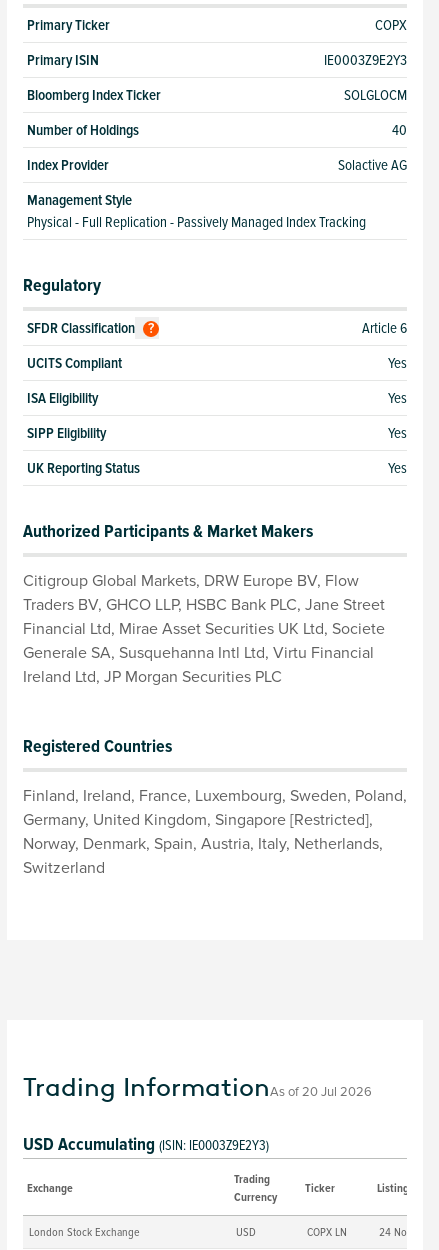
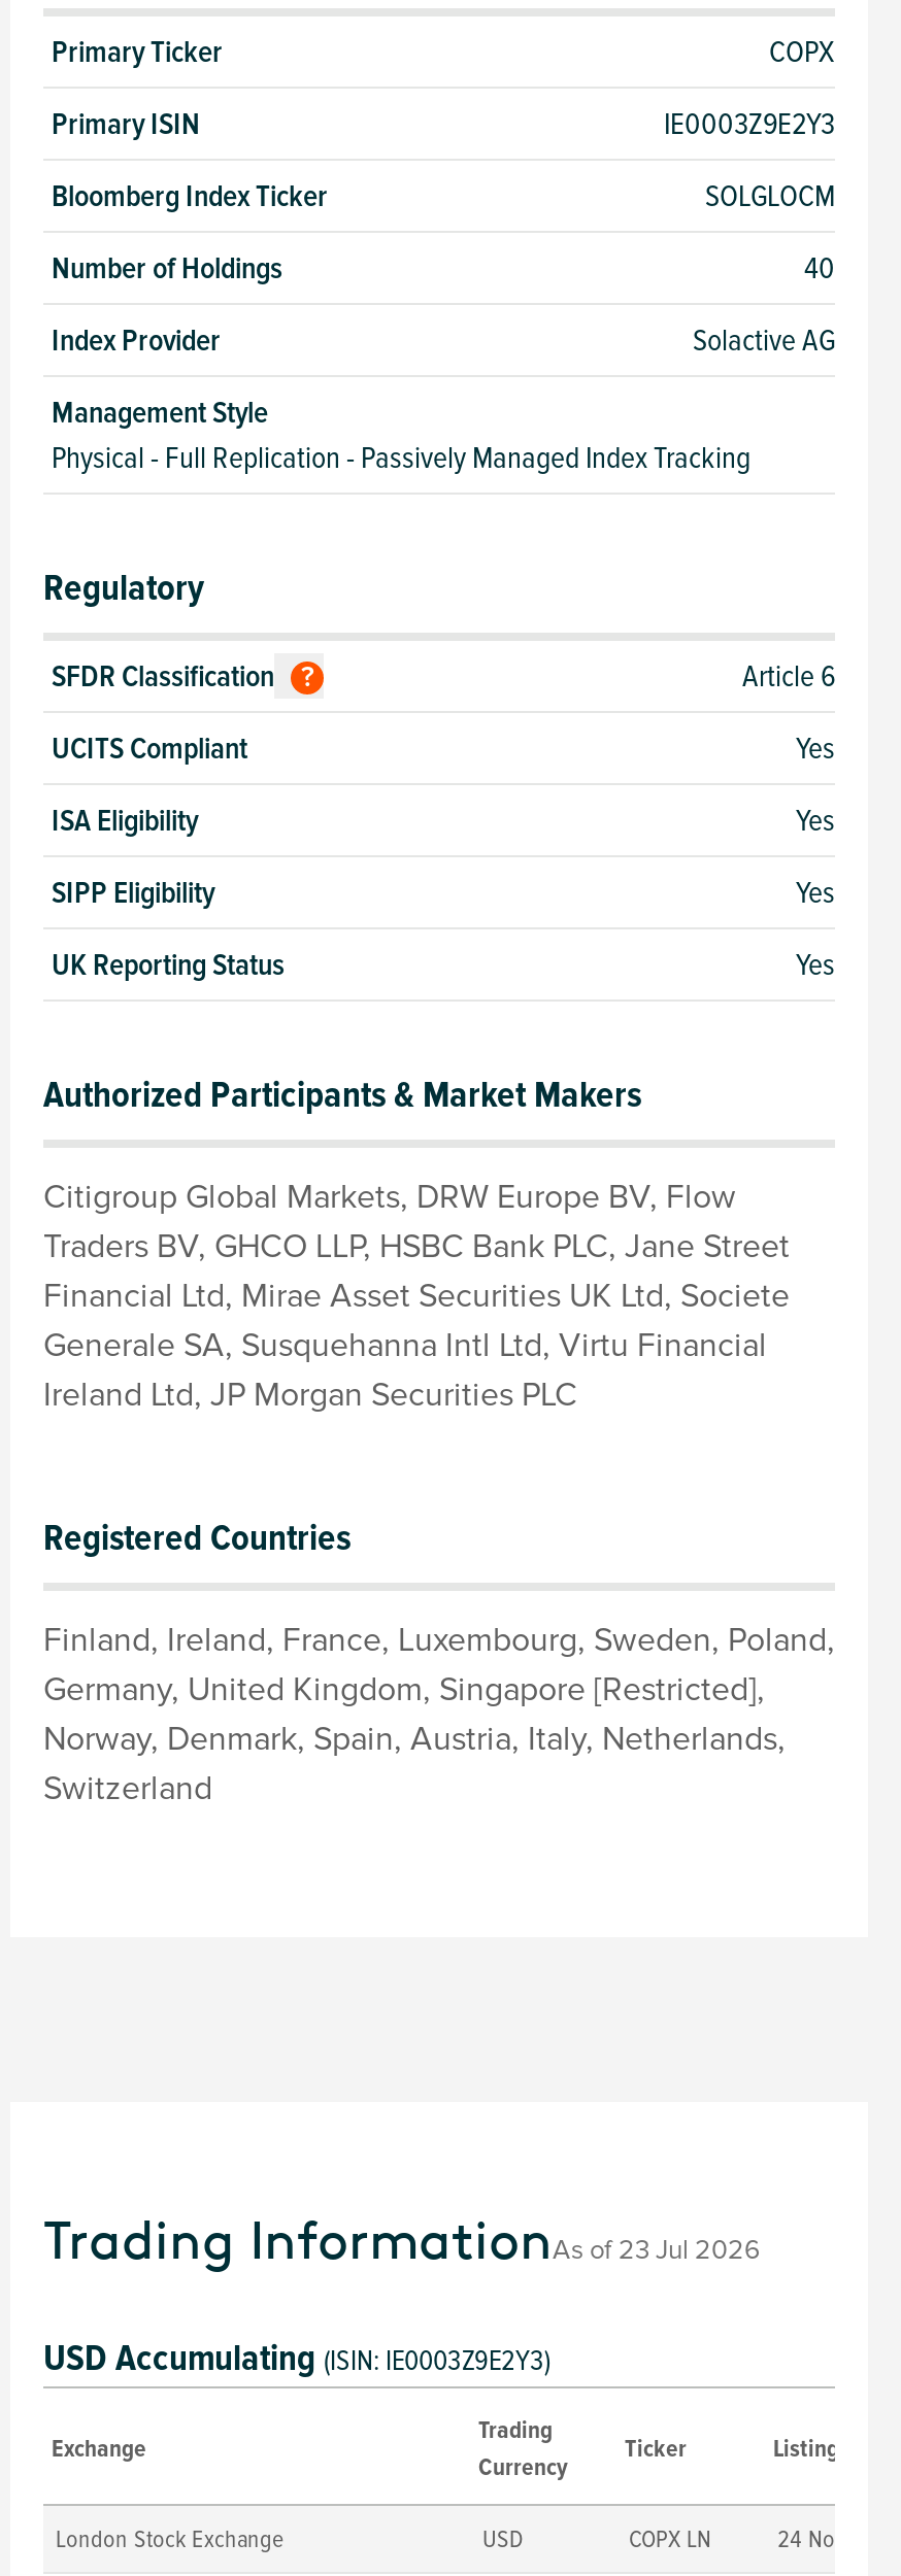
- Trading InformationAs of 20 Jul 2026
+ Trading InformationAs of 23 Jul 2026
